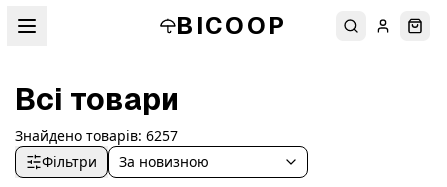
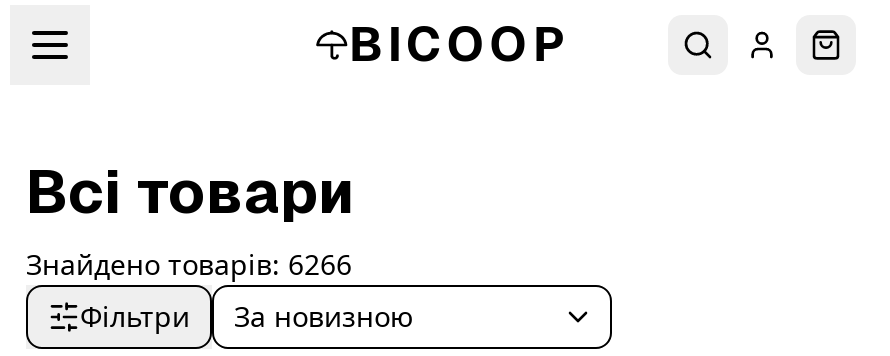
- Знайдено товарів: 6257
+ Знайдено товарів: 6266
